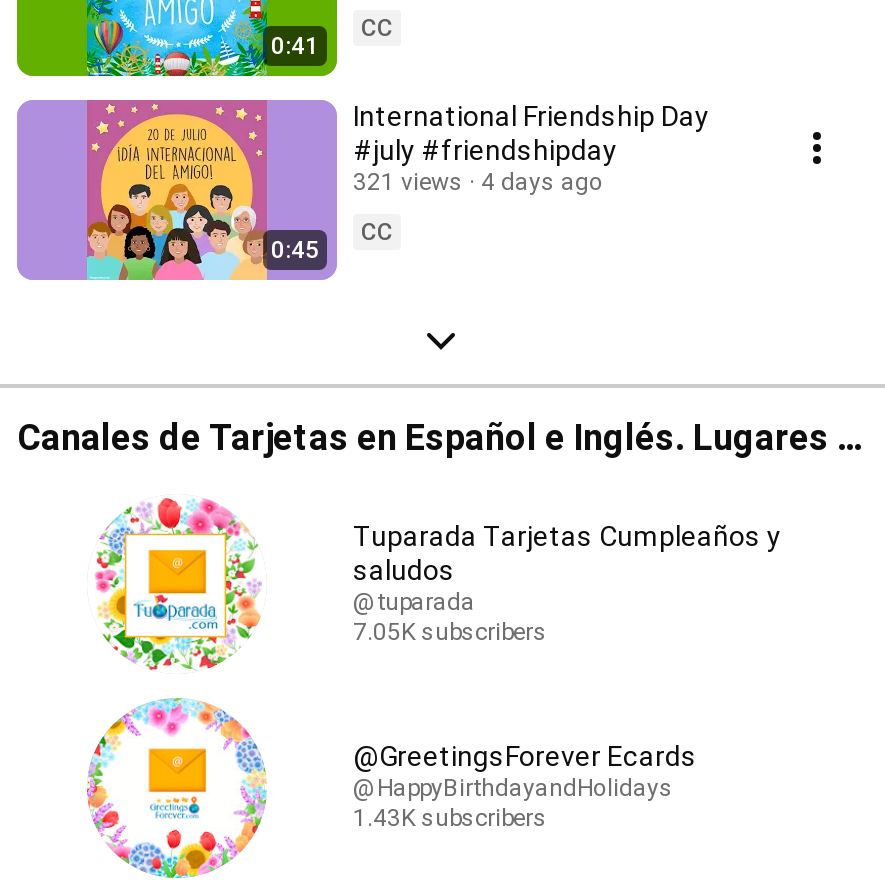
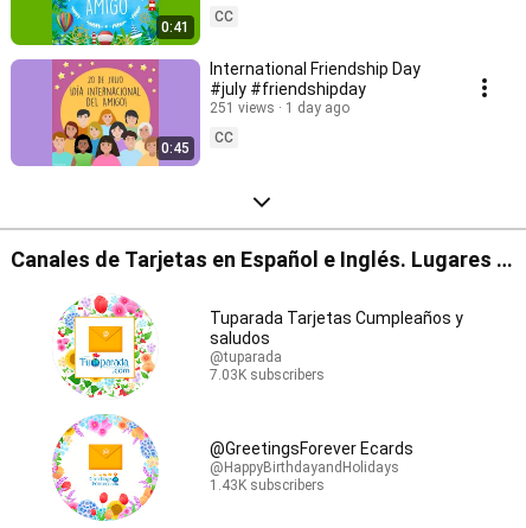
- 321 views
+ 251 views

- 4 days ago
+ 1 day ago

- 7.05K subscribers
+ 7.03K subscribers
